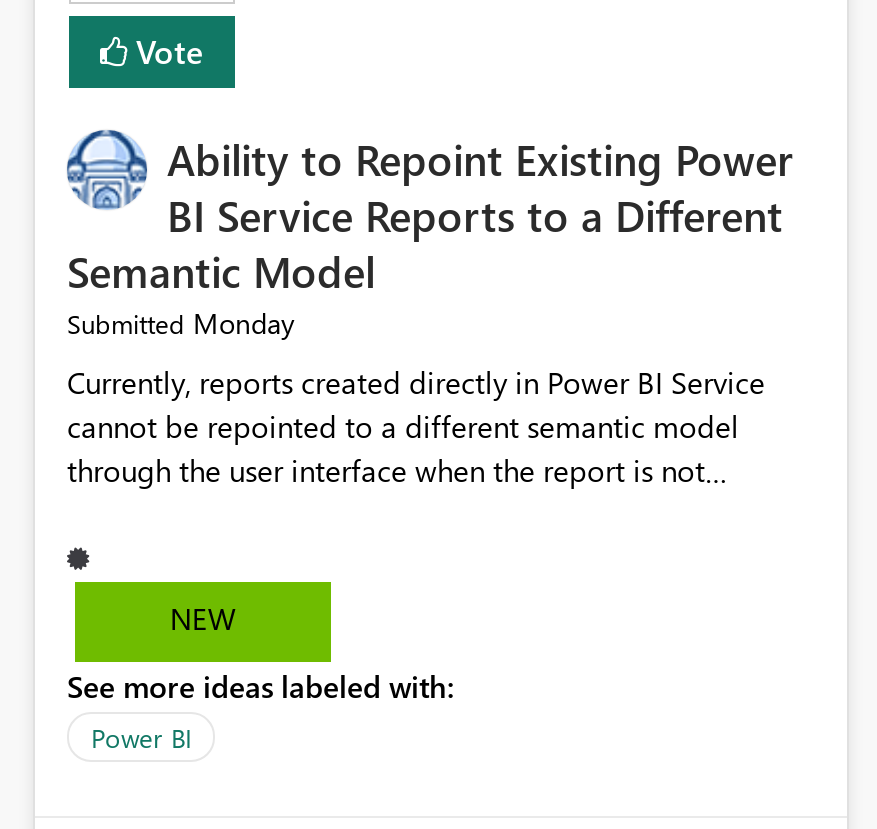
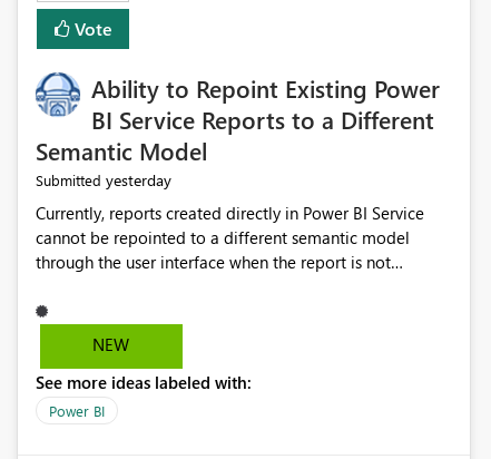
- Submitted Monday
+ Submitted yesterday
